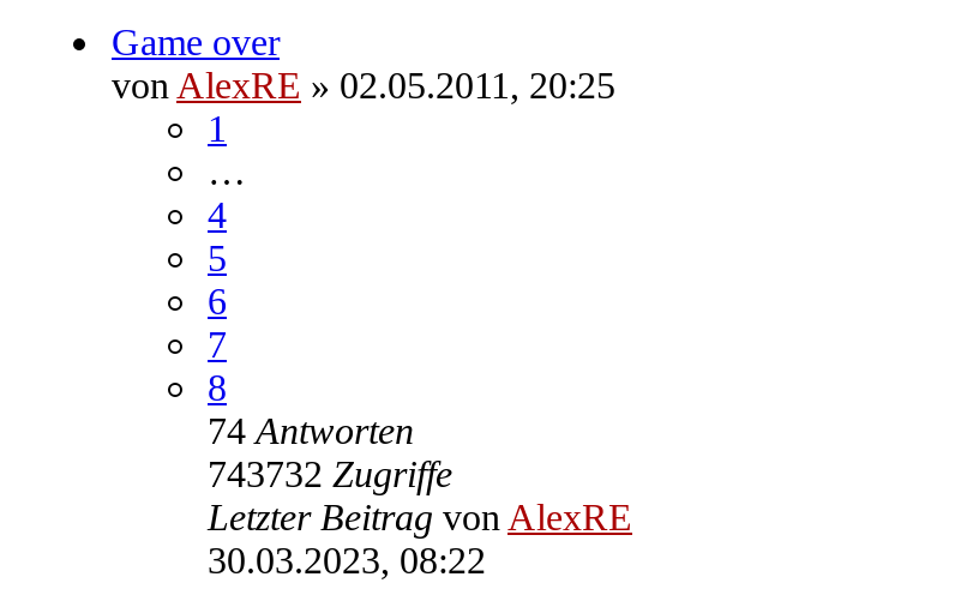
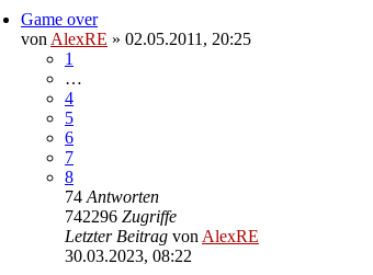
- 743732 Zugriffe
+ 742296 Zugriffe
